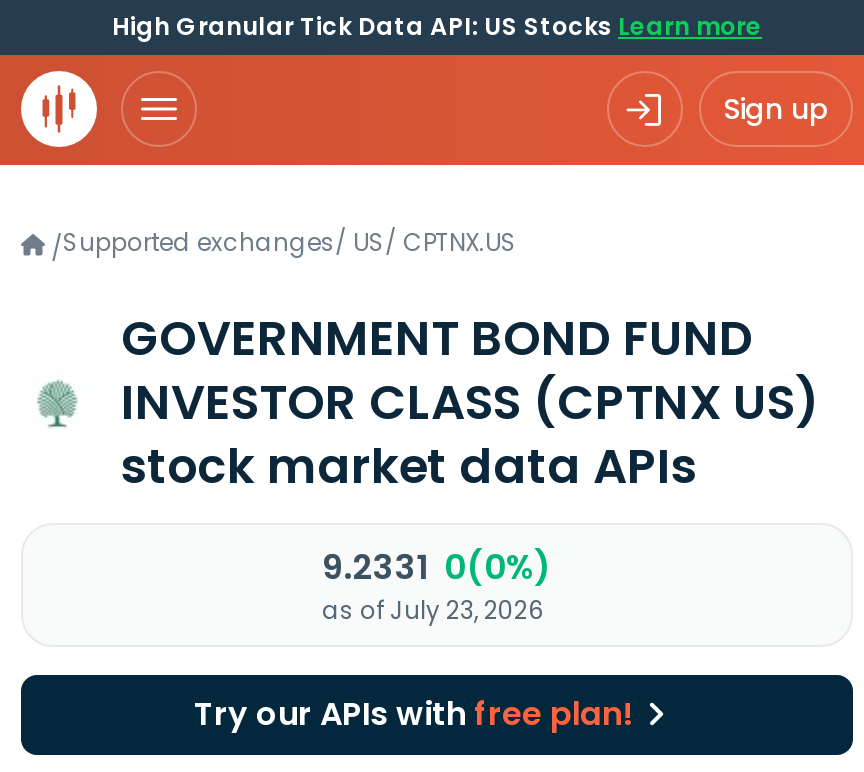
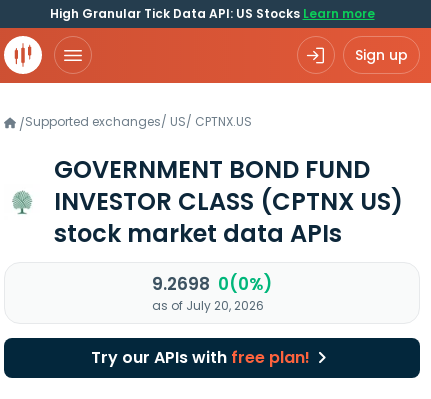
- 9.2331 0(0%)
+ 9.2698 0(0%)

- as of July 23, 2026
+ as of July 20, 2026
